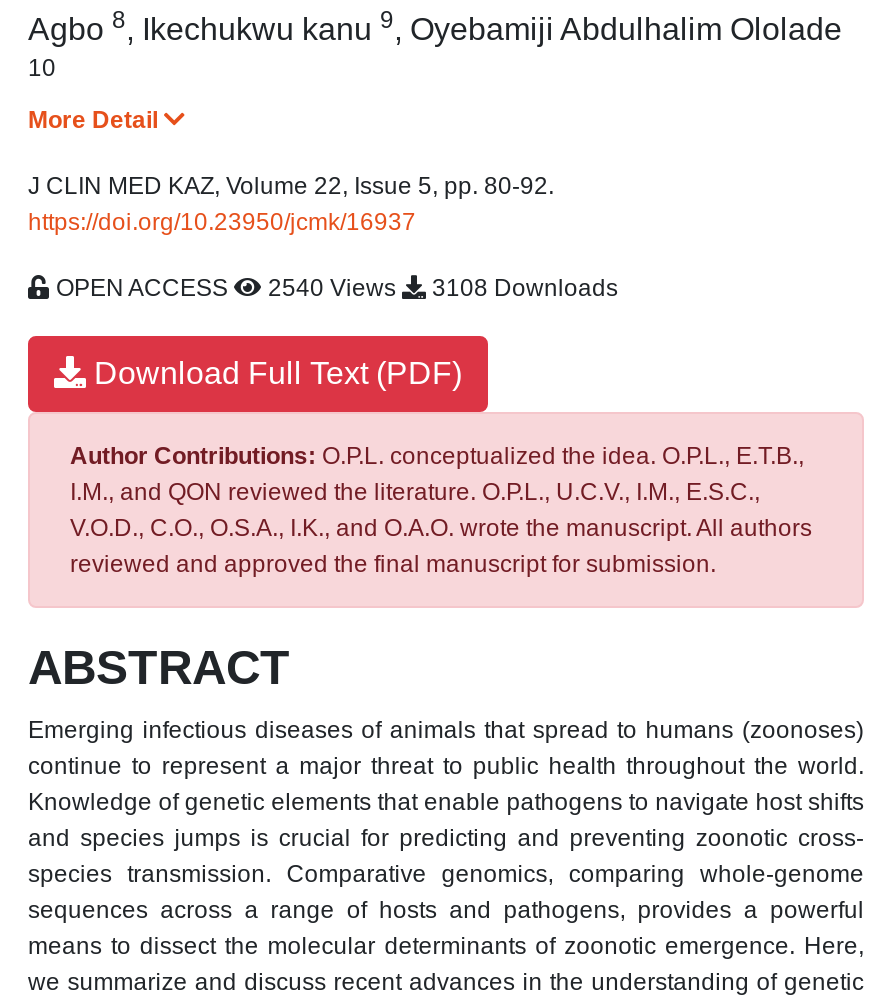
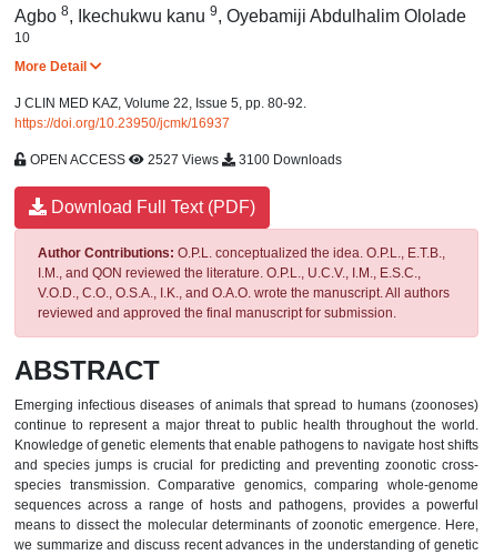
- 2540 Views
+ 2527 Views

- 3108 Downloads
+ 3100 Downloads
